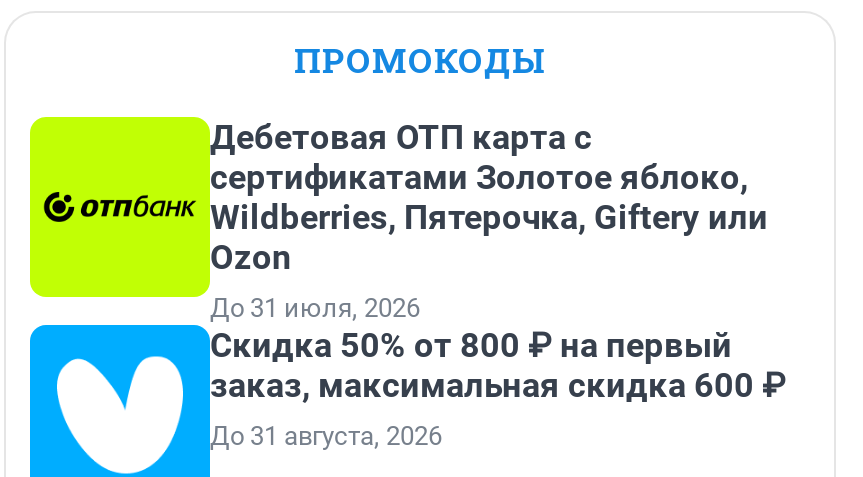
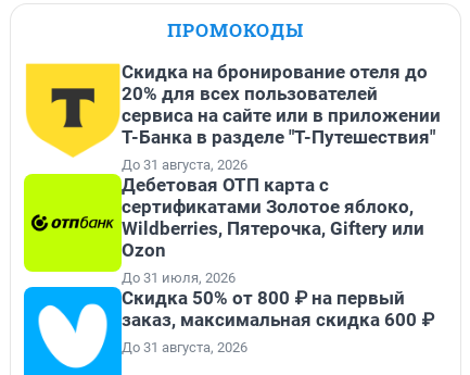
+ [image]
+ Скидка на бронирование отеля до
+ 20% для всех пользователей
+ сервиса на сайте или в приложении
+ Т-Банка в разделе "Т-Путешествия"
+ До 31 августа, 2026
